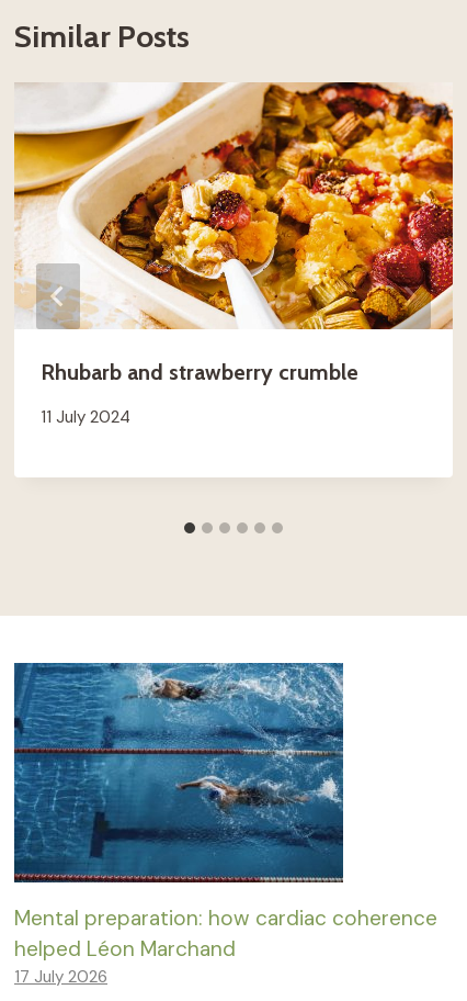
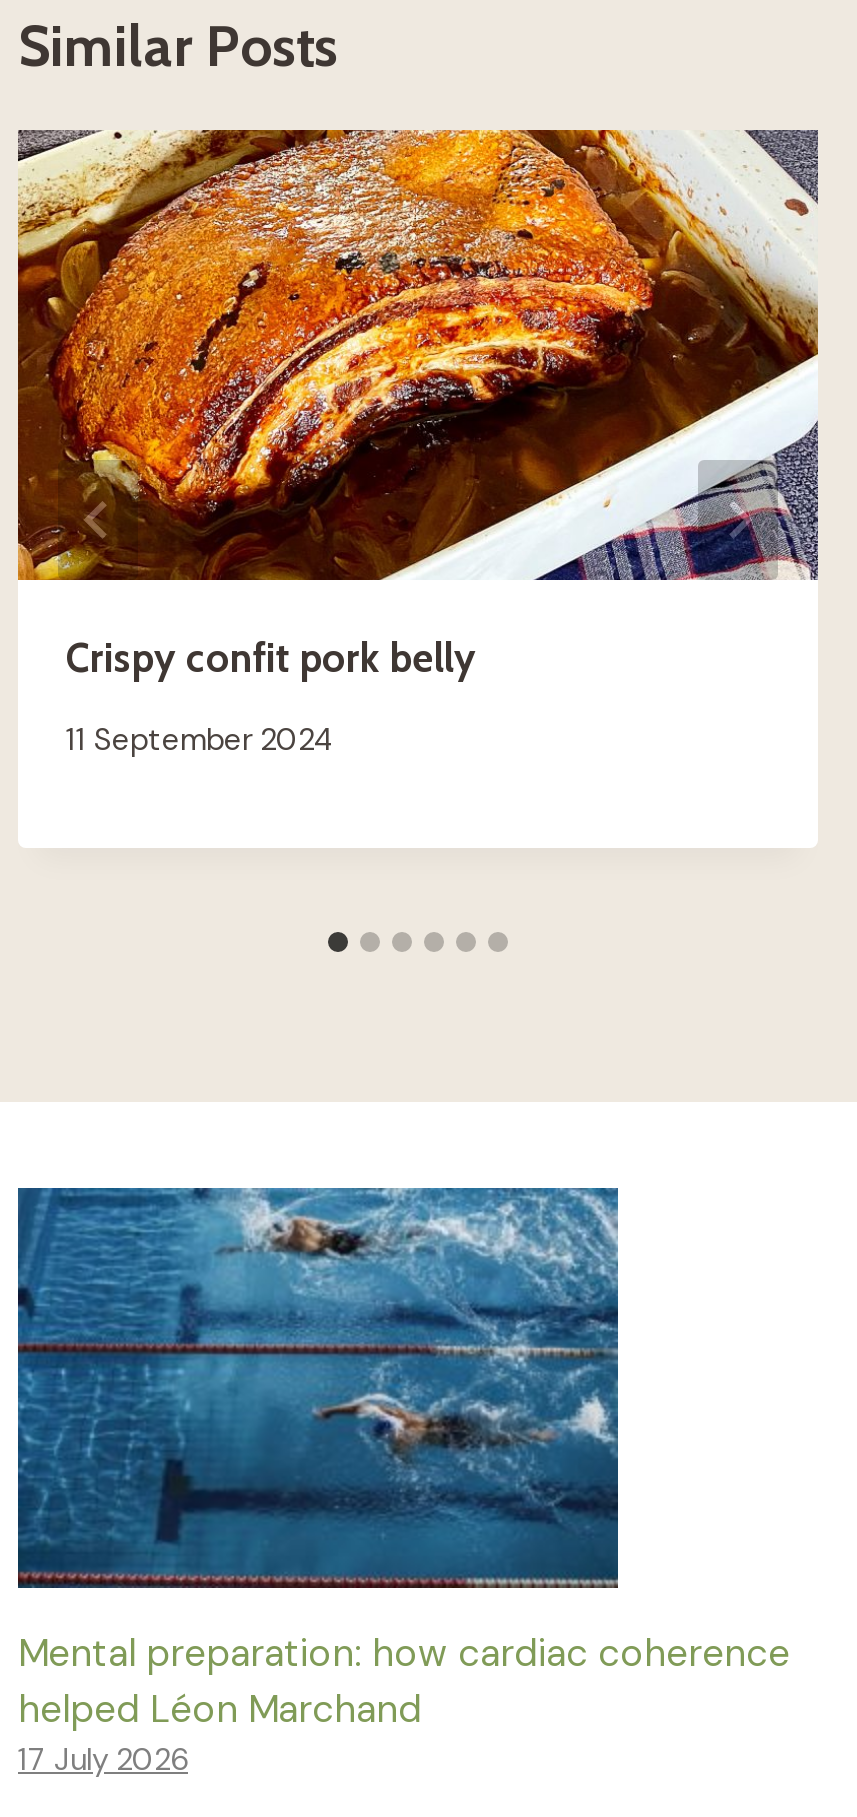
- [image]
- Rhubarb and strawberry crumble
+ [image]
+ Crispy confit pork belly

- 11 July 2024
+ 11 September 2024
